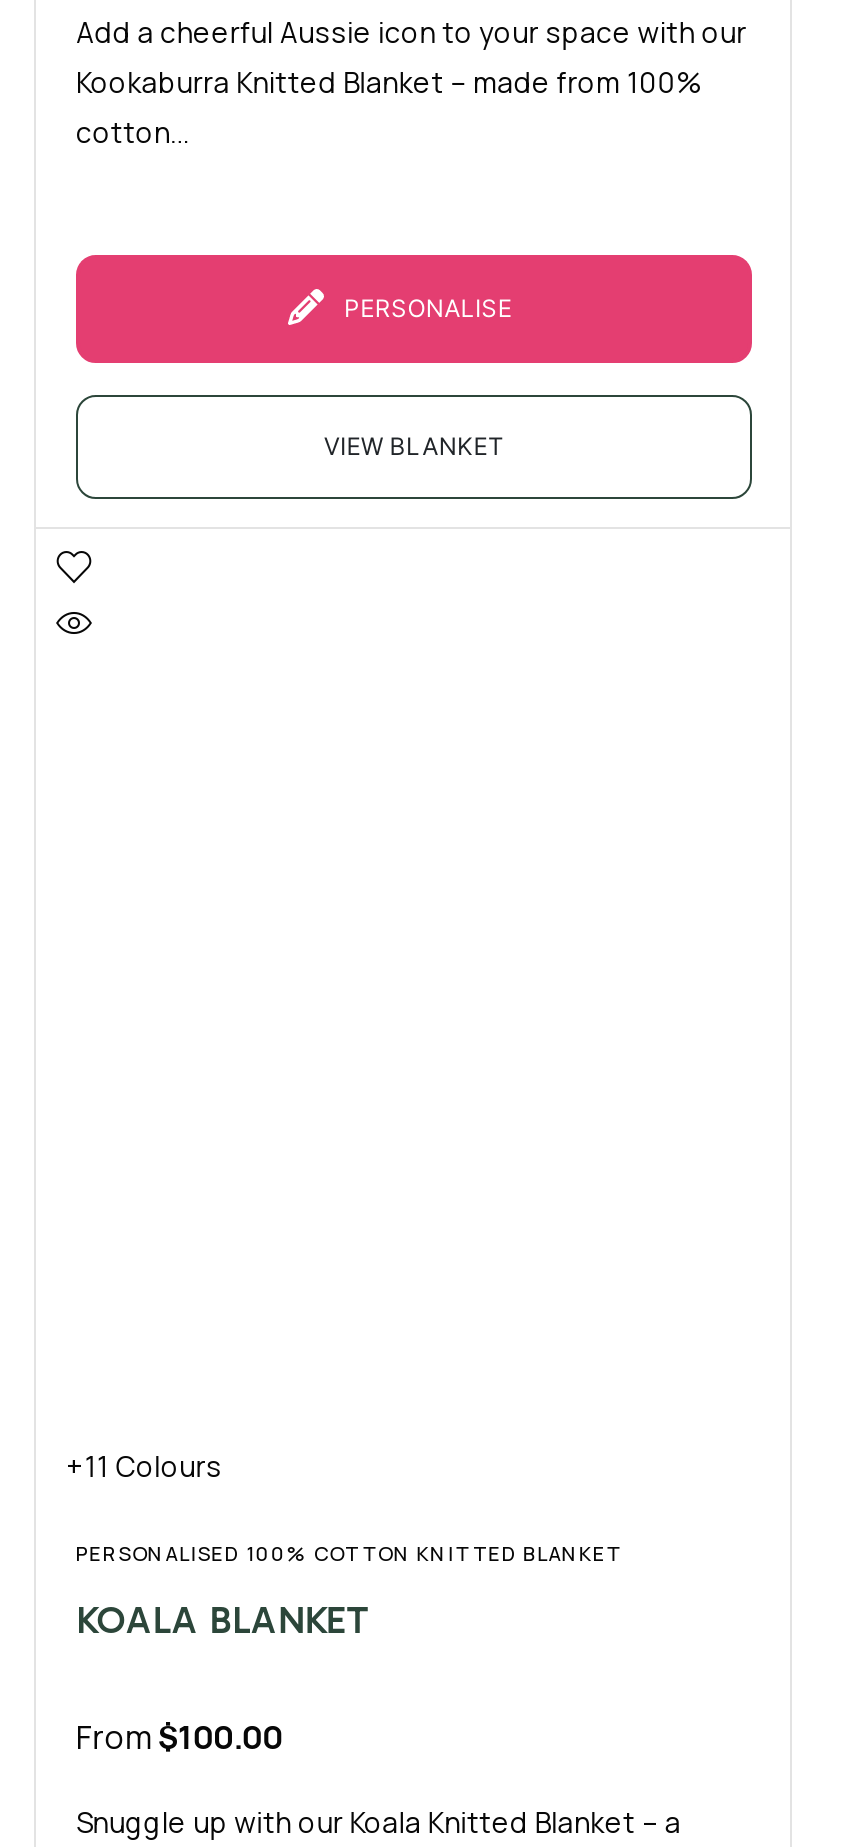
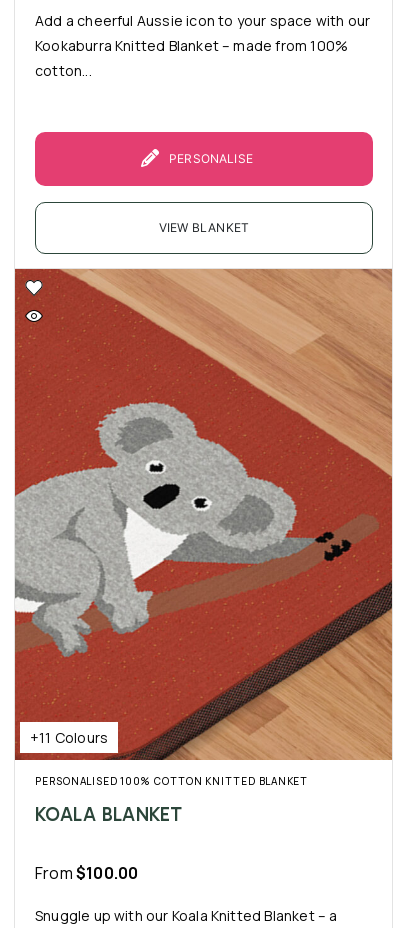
+ [image]
